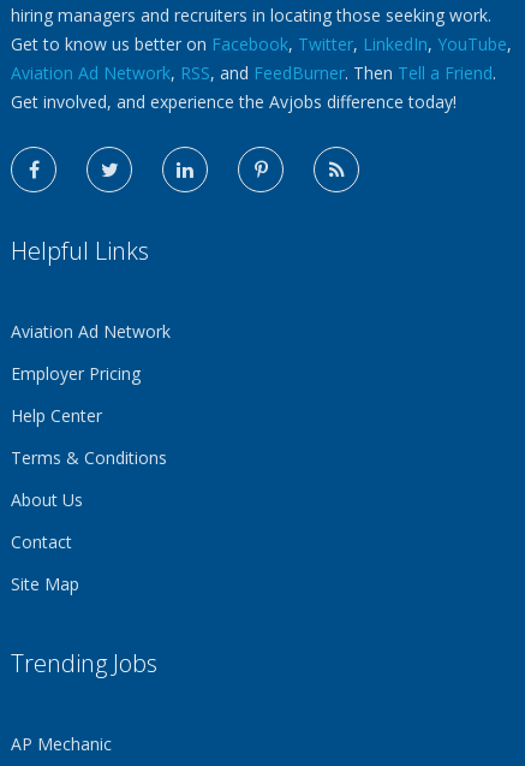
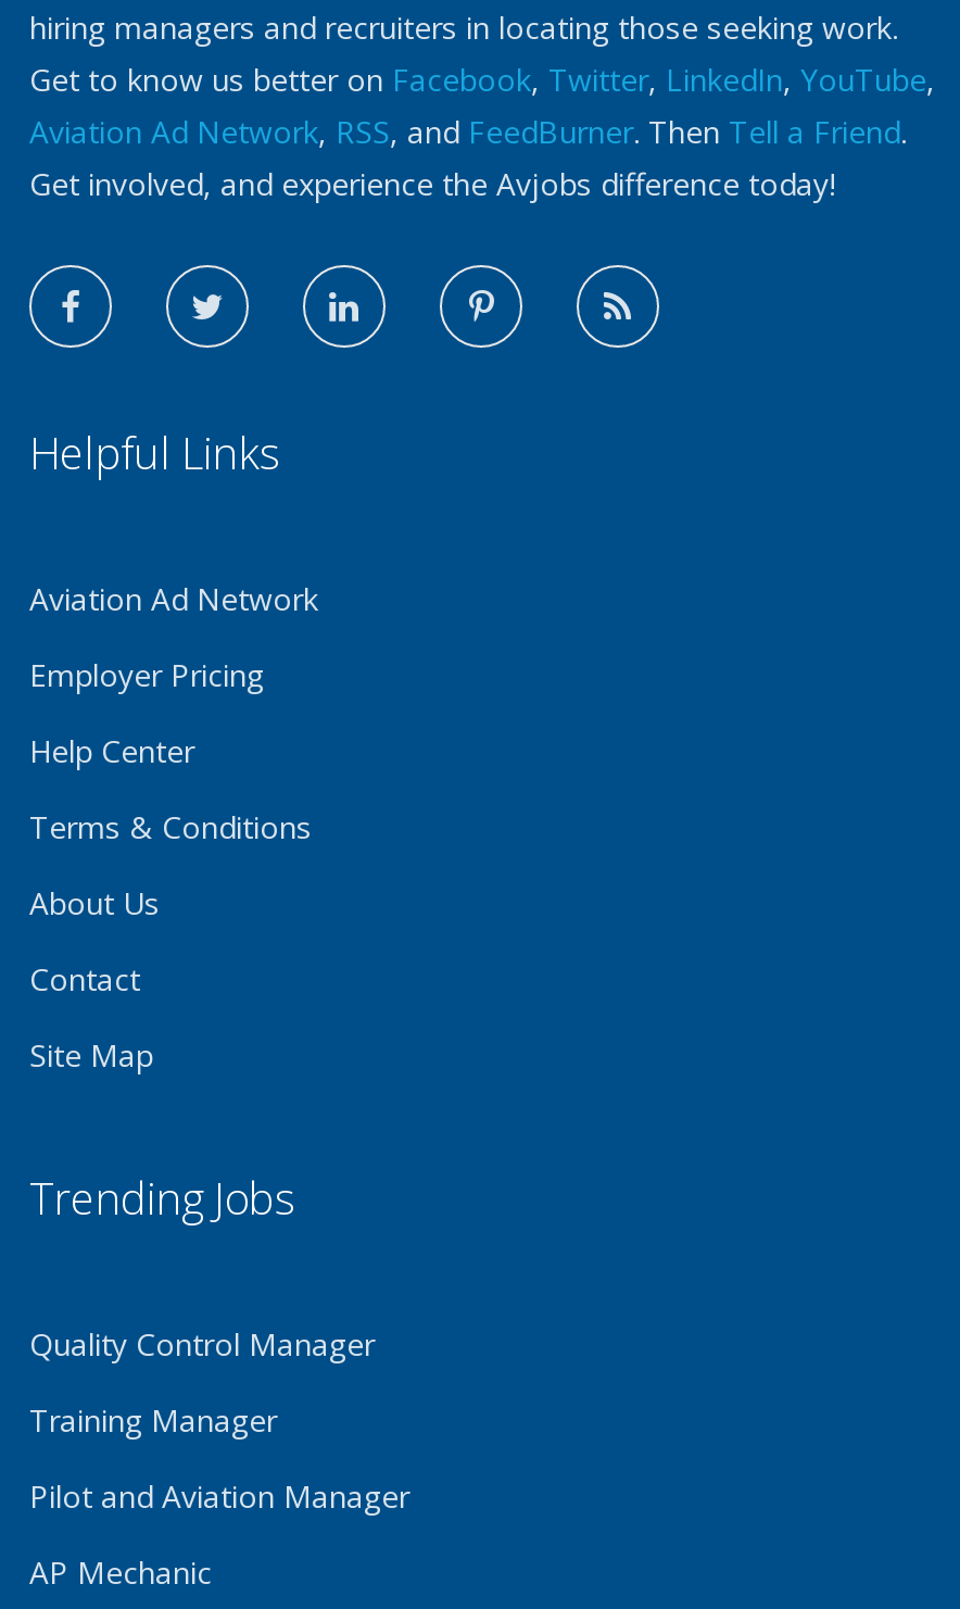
+ Quality Control Manager
+ Training Manager
+ Pilot and Aviation Manager
